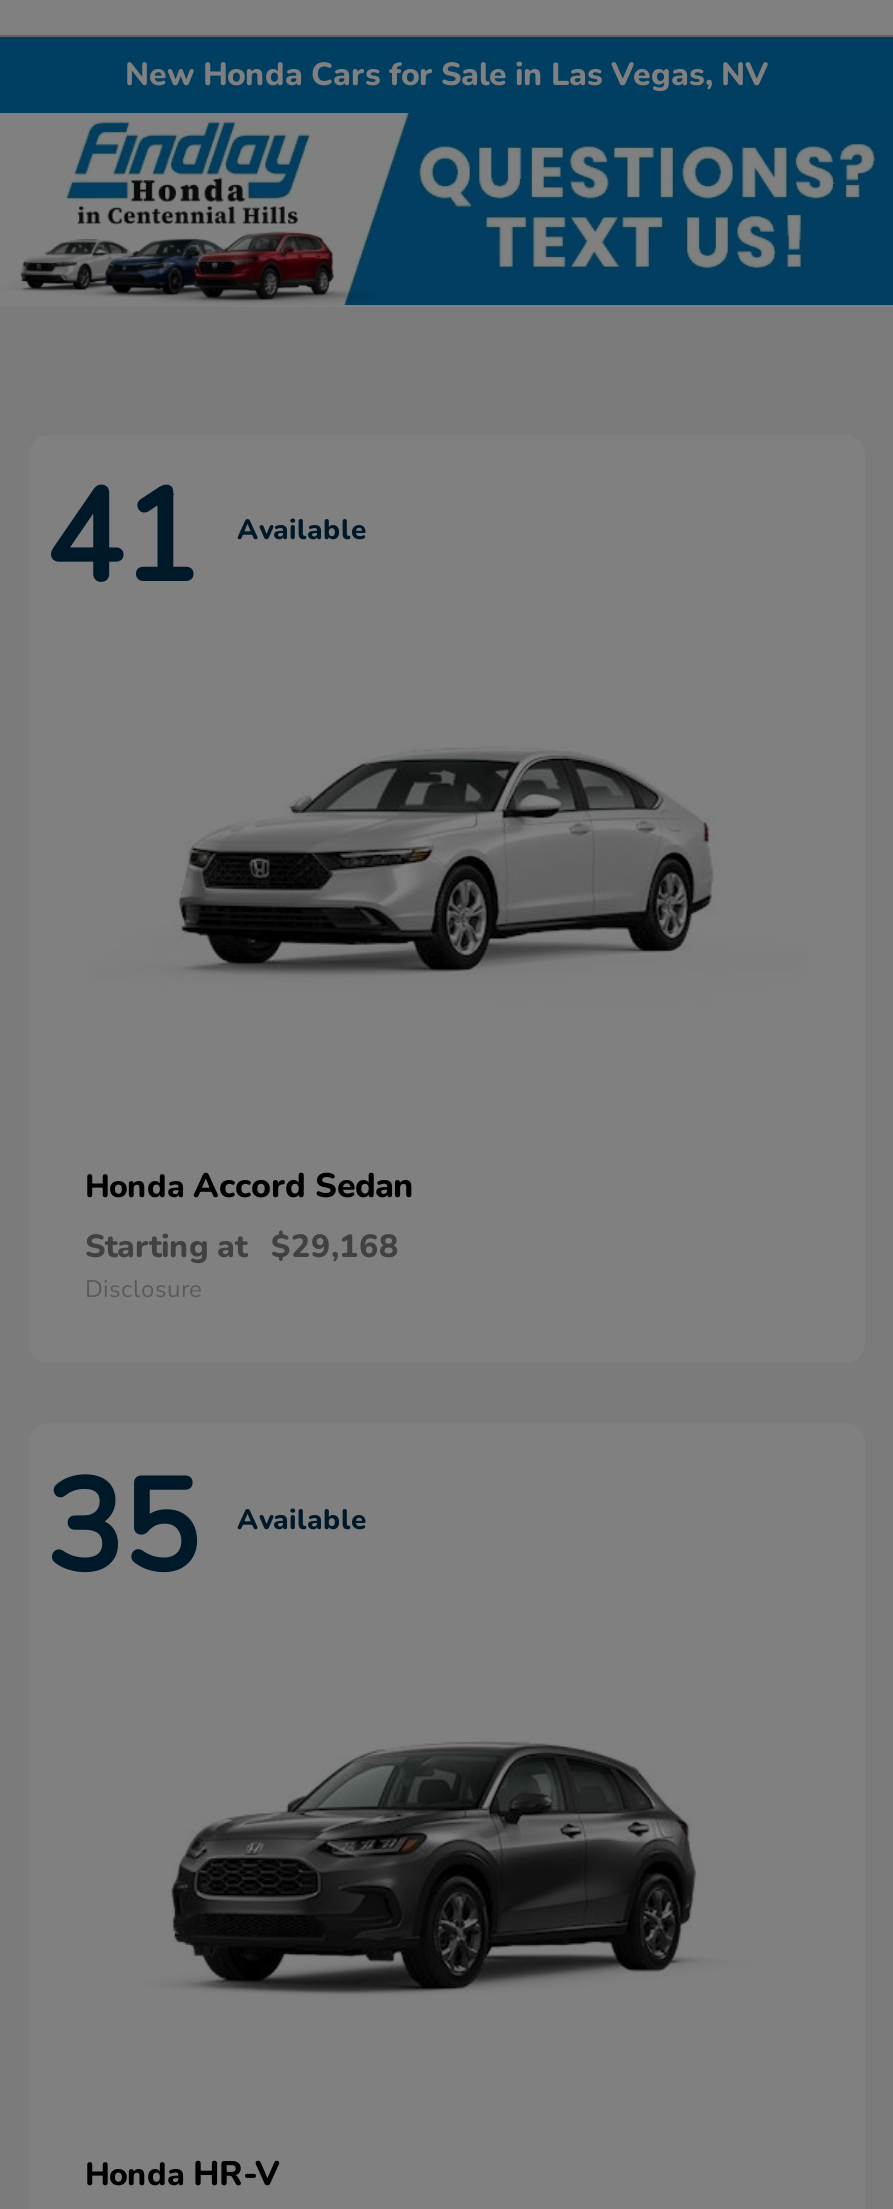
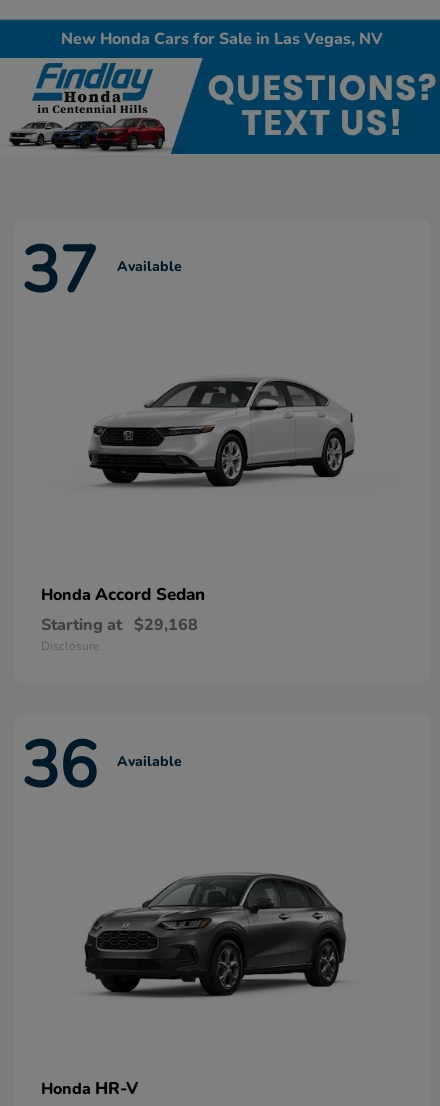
- 41 Available
+ 37 Available

- 35 Available
+ 36 Available
